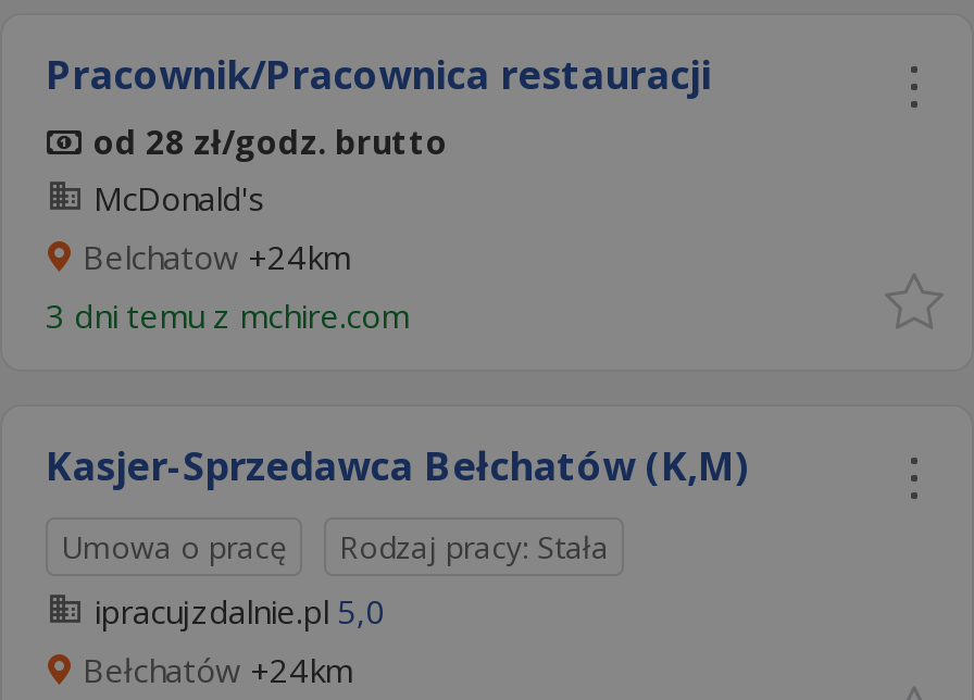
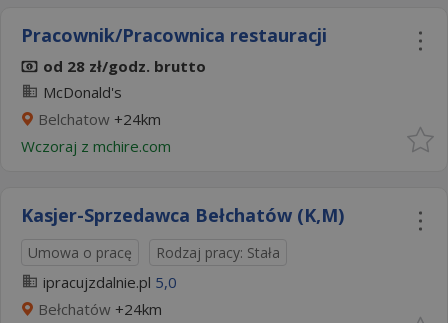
- 3 dni temu z mchire.com
+ Wczoraj z mchire.com
